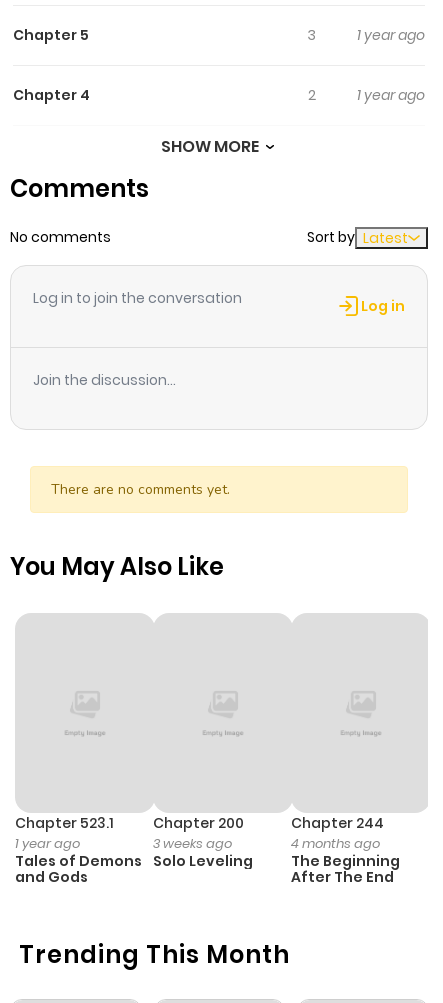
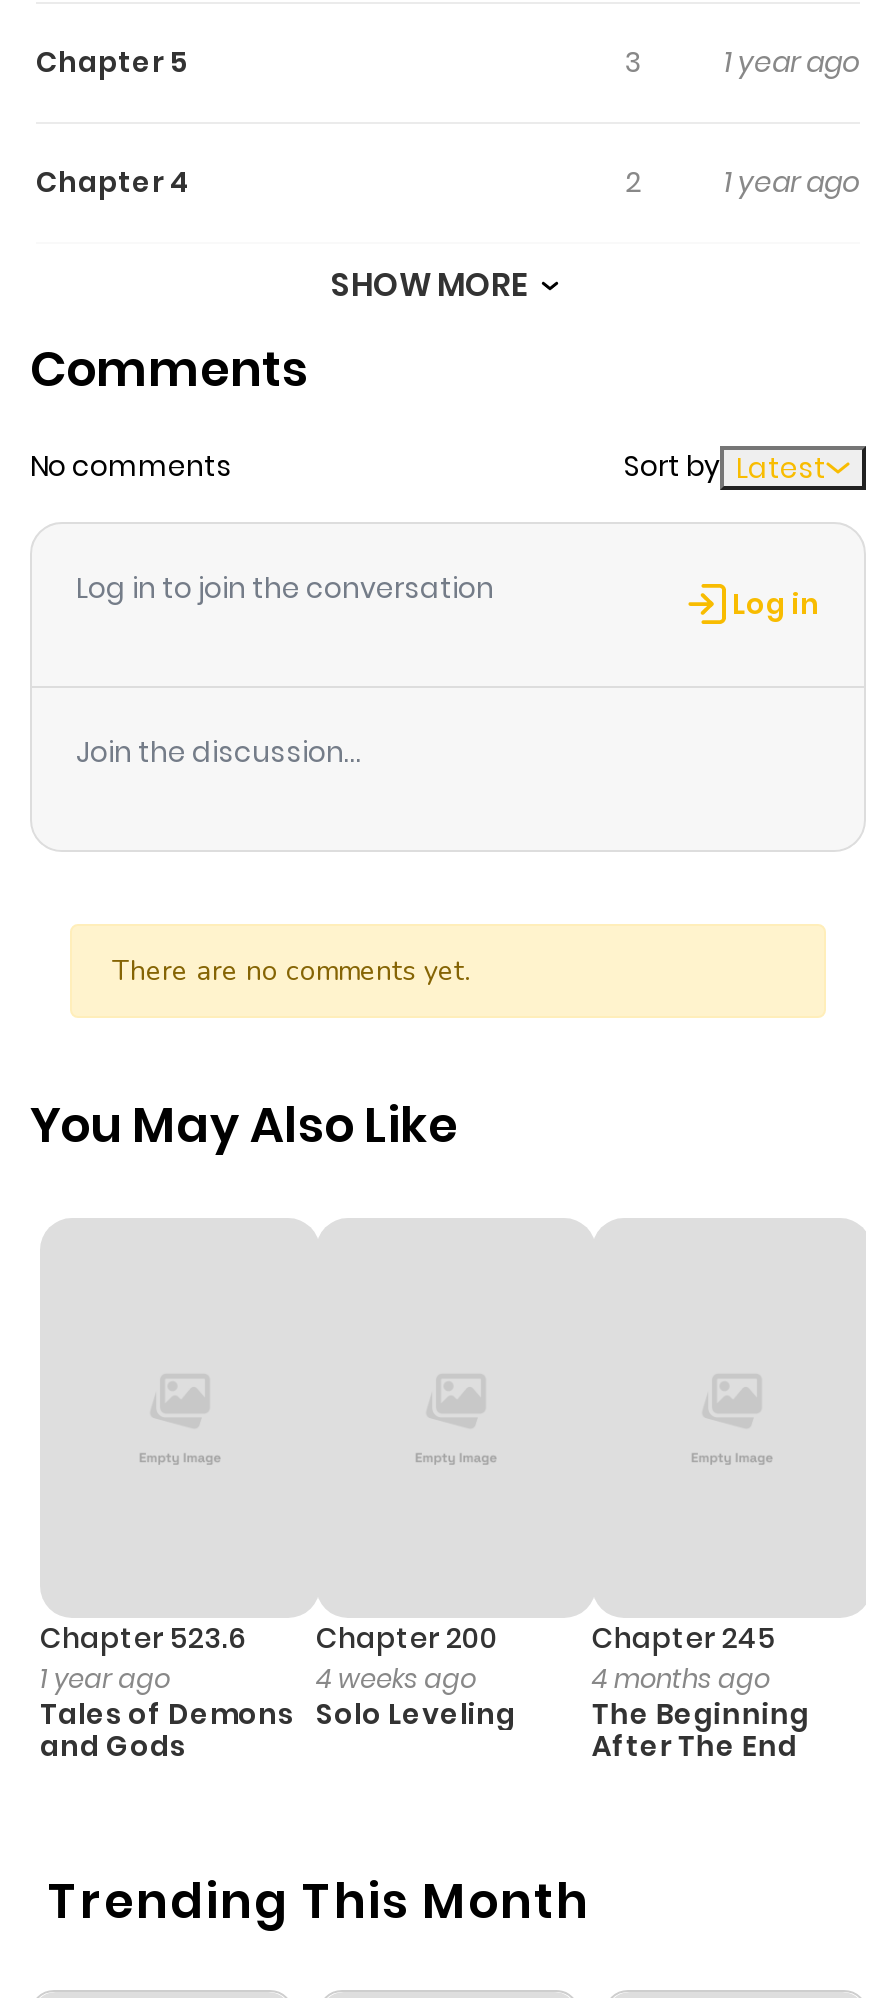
- Chapter 523.1 Chapter 200
+ Chapter 523.6 Chapter 200

- Chapter 244
+ Chapter 245

- 3 weeks ago
+ 4 weeks ago
